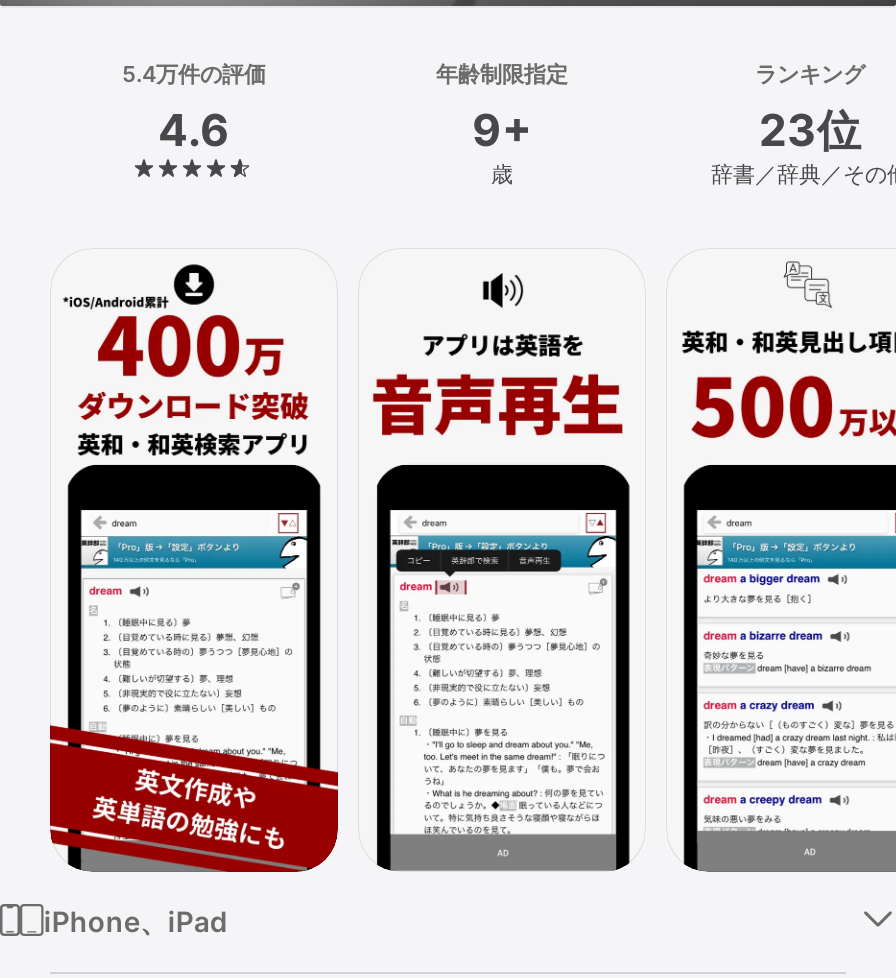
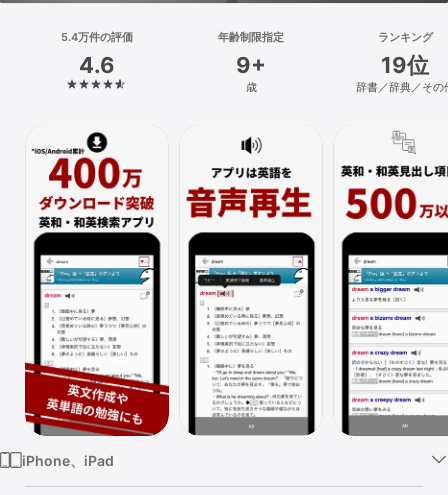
- 23位
+ 19位
